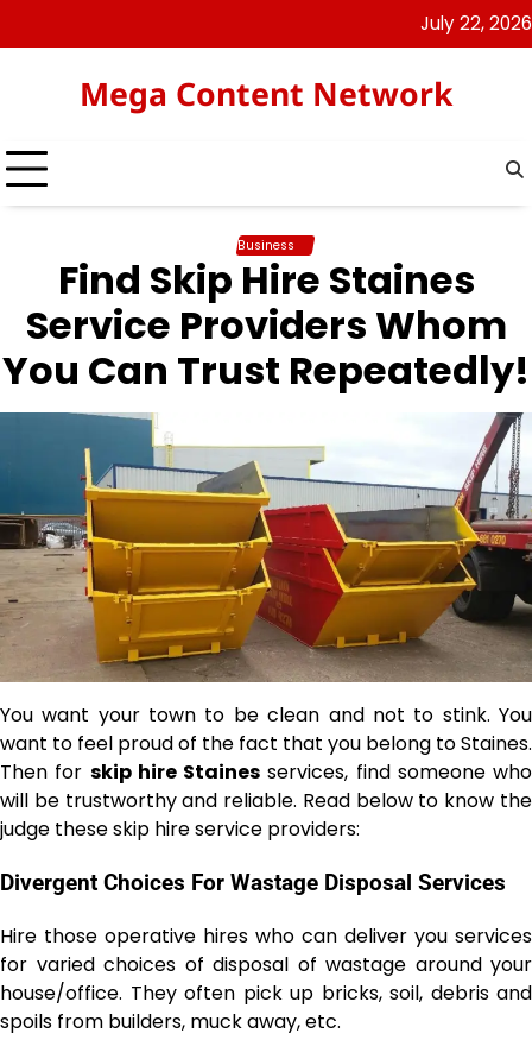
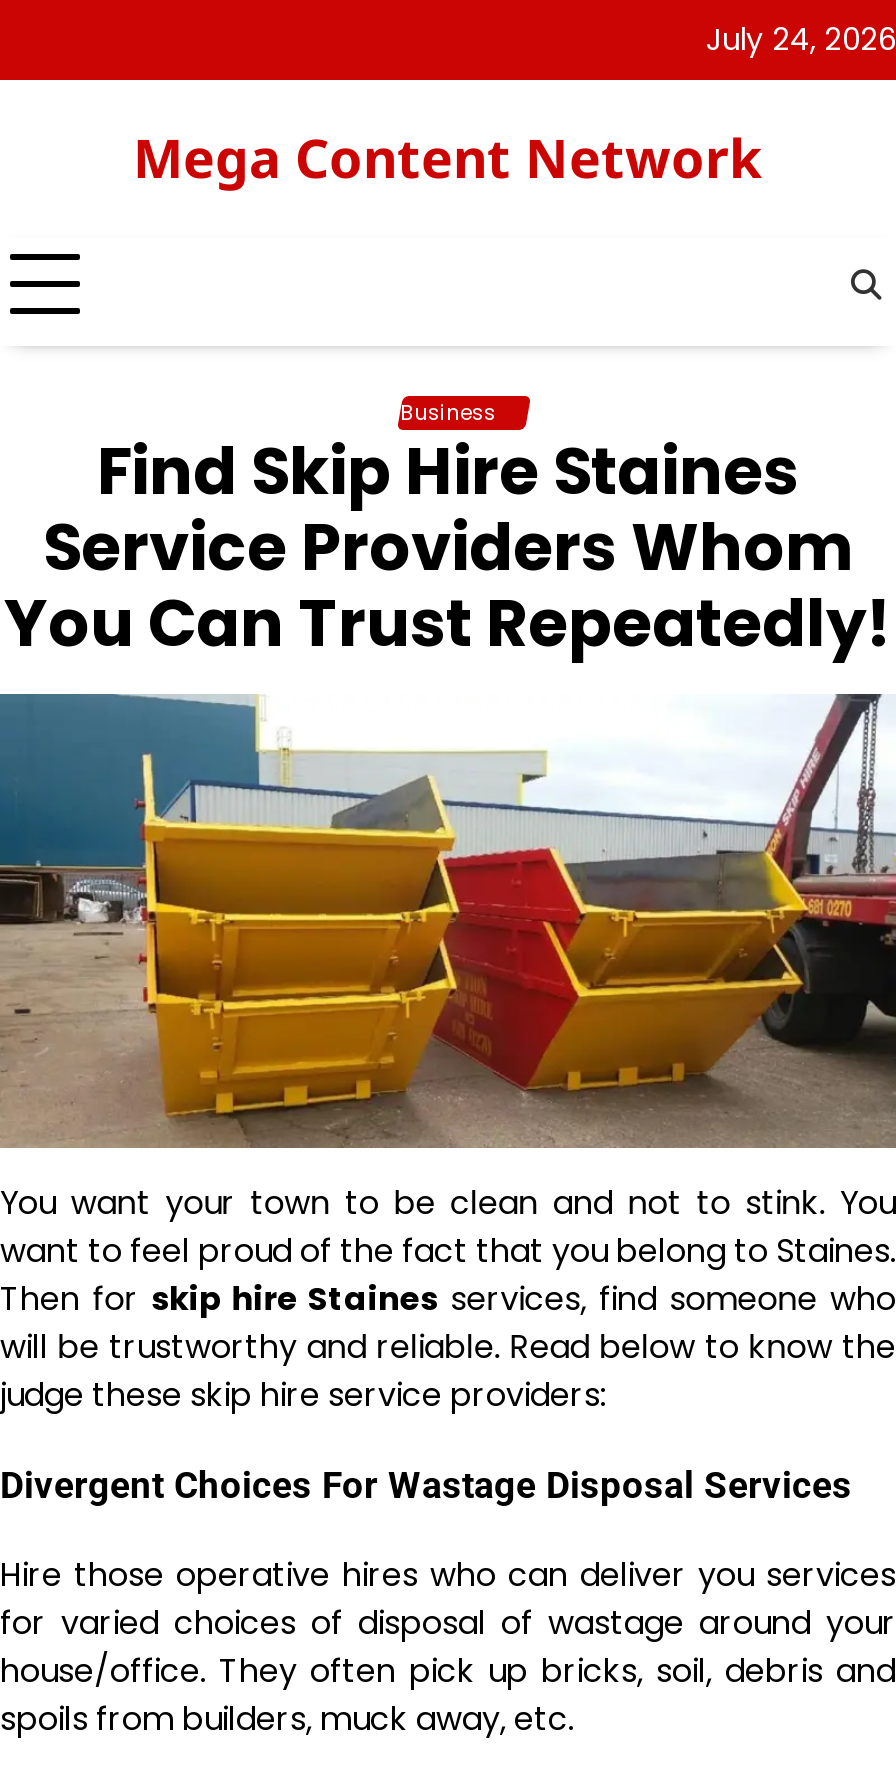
- July 22, 2026
+ July 24, 2026
